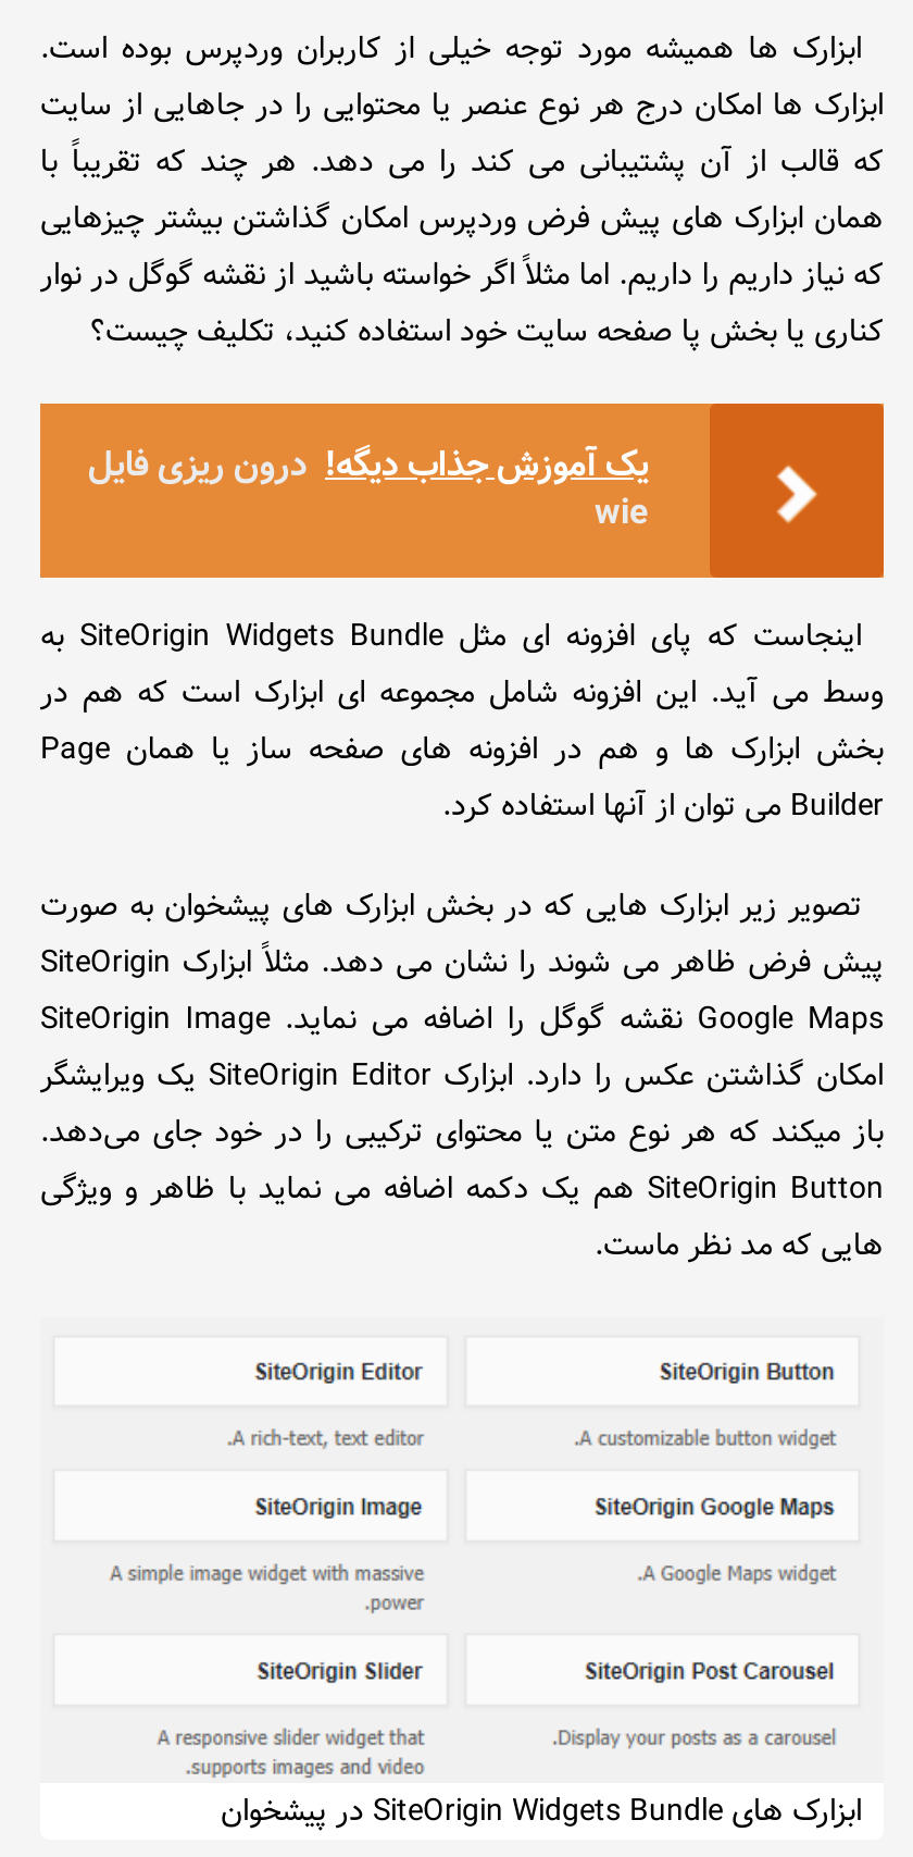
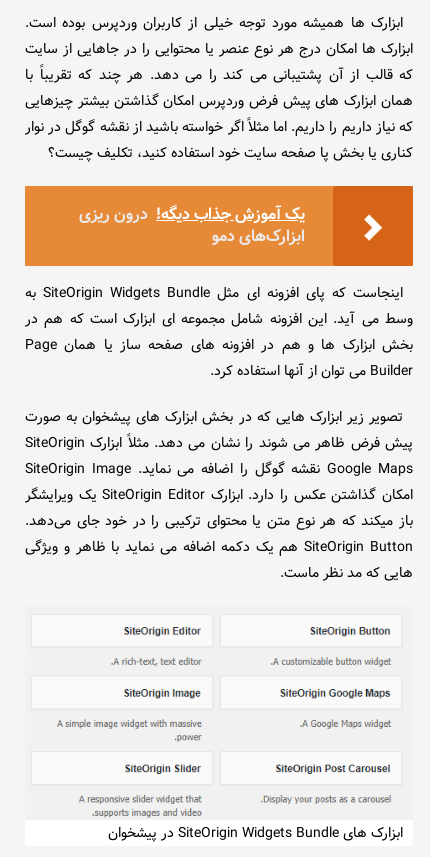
- یک آموزش جذاب دیگه! درون ریزی فایل
- wie
+ یک آموزش جذاب دیگه! درون ریزی
+ ابزارک‌های دمو
